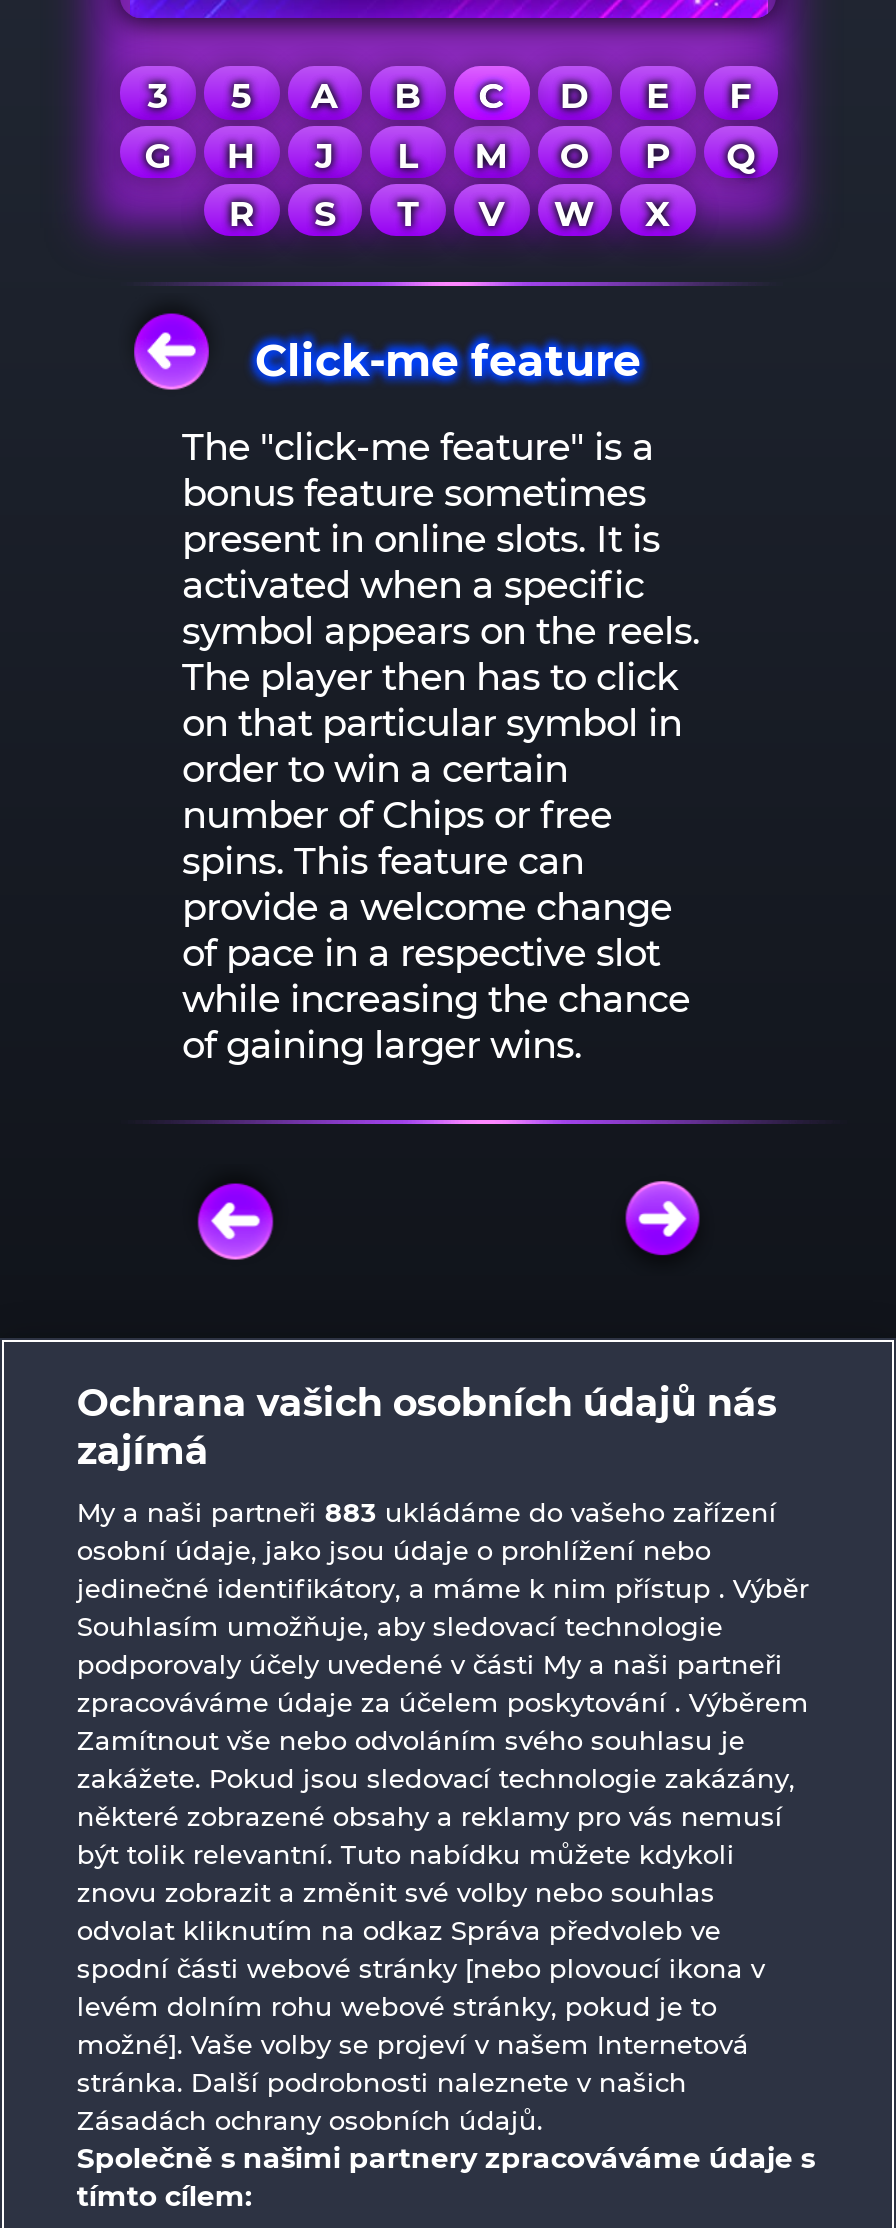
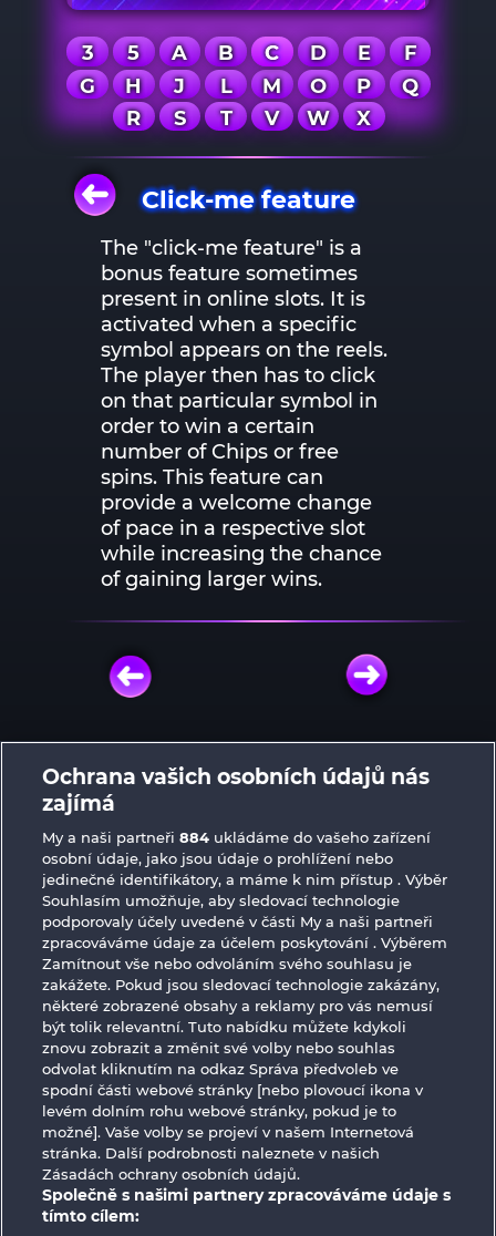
- My a naši partneři 883 ukládáme do vašeho zařízení
+ My a naši partneři 884 ukládáme do vašeho zařízení
